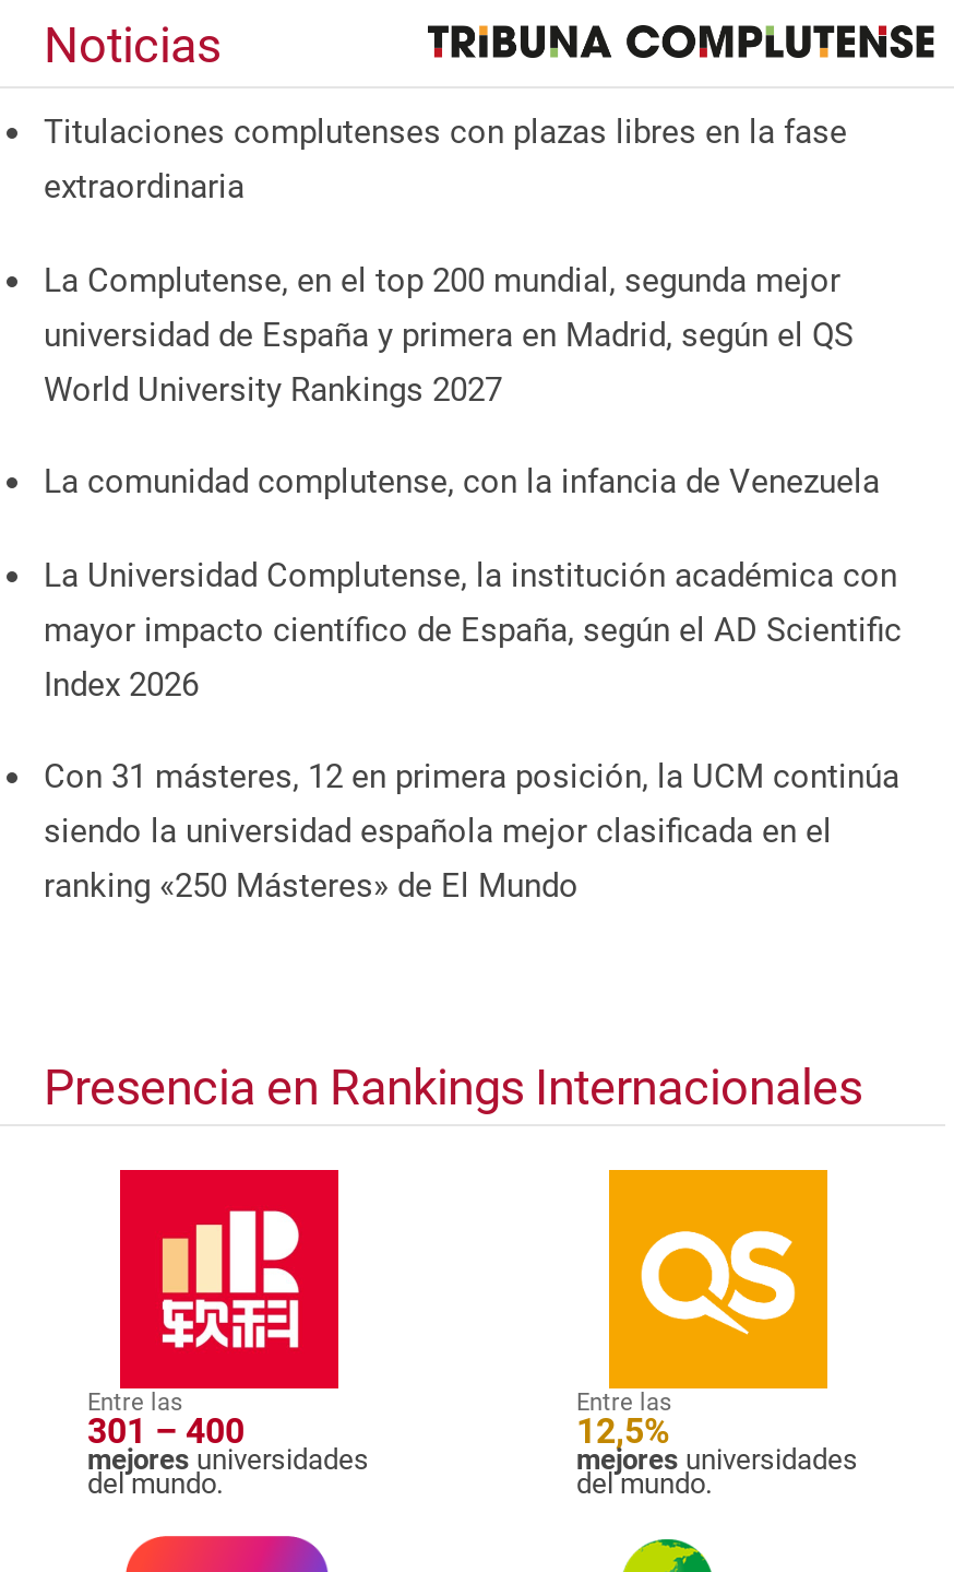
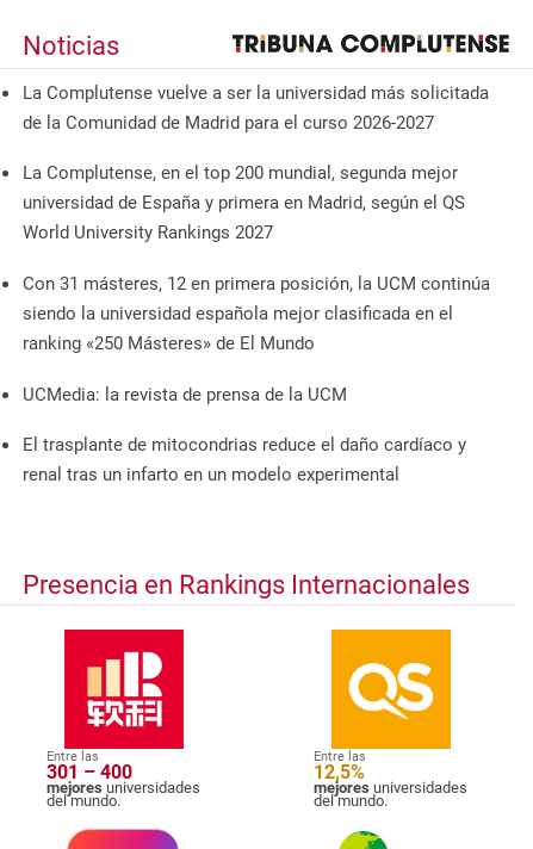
- Titulaciones complutenses con plazas libres en la fase
- extraordinaria
+ La Complutense vuelve a ser la universidad más solicitada
+ de la Comunidad de Madrid para el curso 2026-2027

- La comunidad complutense, con la infancia de Venezuela
- La Universidad Complutense, la institución académica con
- mayor impacto científico de España, según el AD Scientific
- Index 2026

moved up: Con 31 másteres, 12 en primera posición, la UCM continúa | siendo la universidad española mejor clasificada en el | ranking «250 Másteres» de El Mundo

+ UCMedia: la revista de prensa de la UCM
+ El trasplante de mitocondrias reduce el daño cardíaco y
+ renal tras un infarto en un modelo experimental
